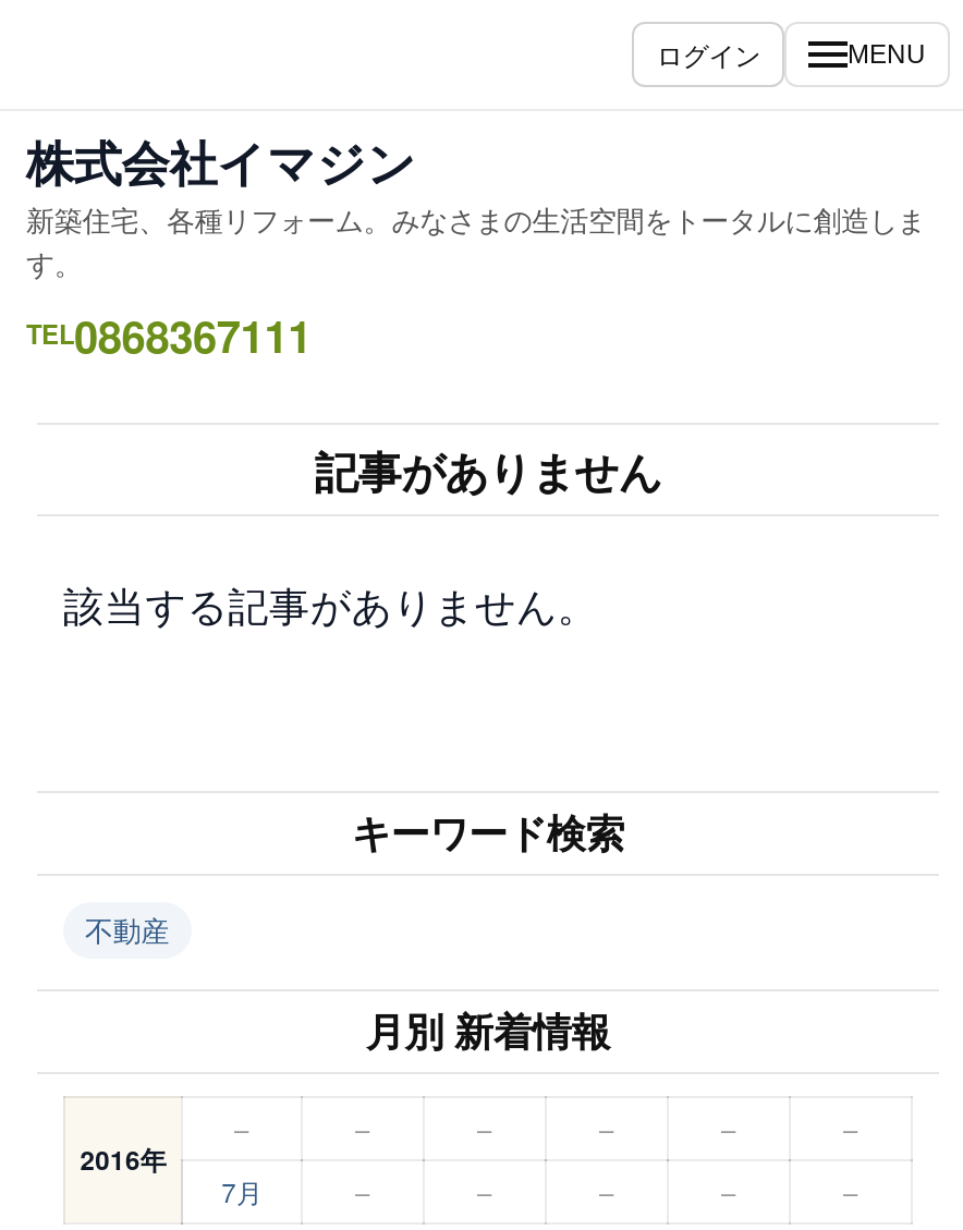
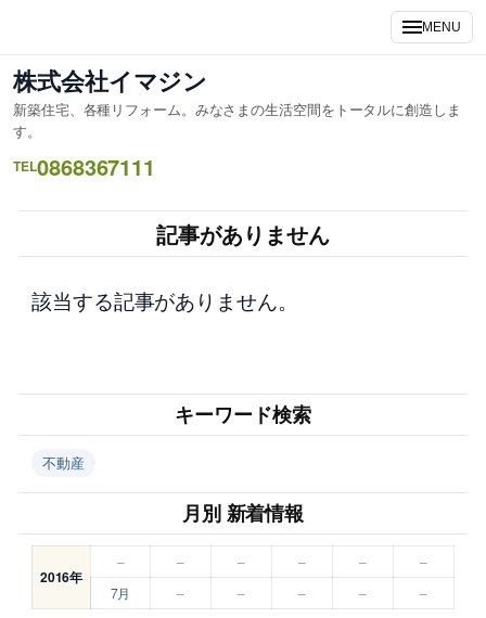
- ログイン
